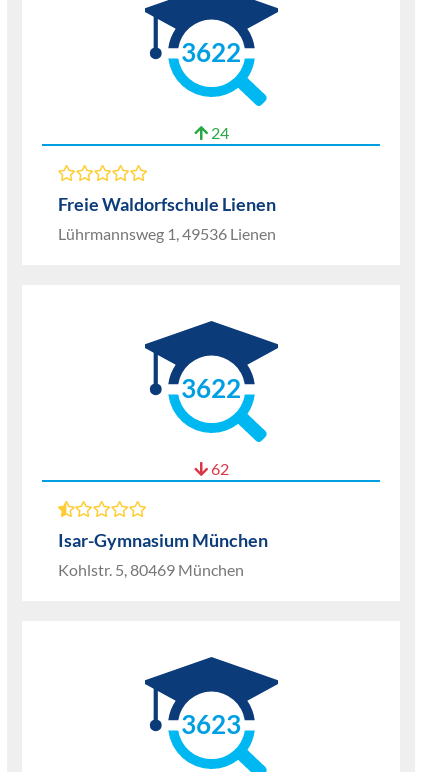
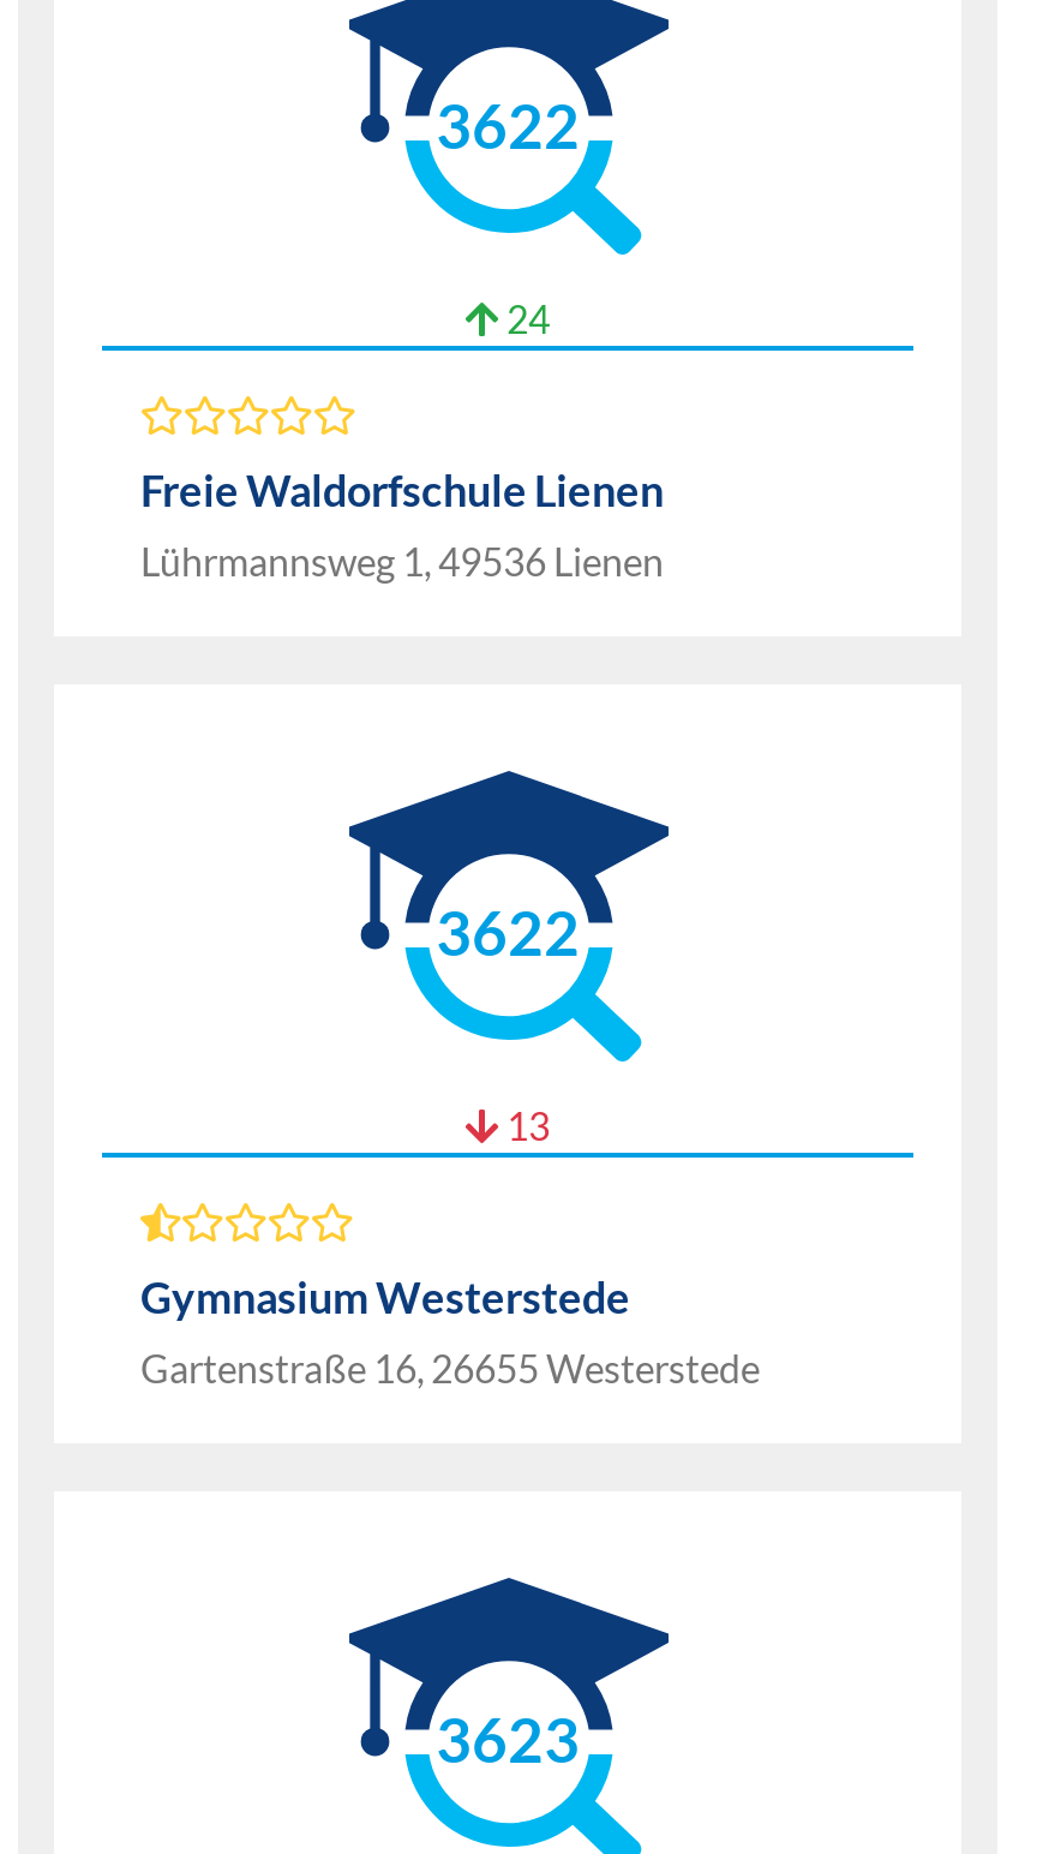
- 62
+ 13

- Isar-Gymnasium München
- Kohlstr. 5, 80469 München
+ Gymnasium Westerstede
+ Gartenstraße 16, 26655 Westerstede
